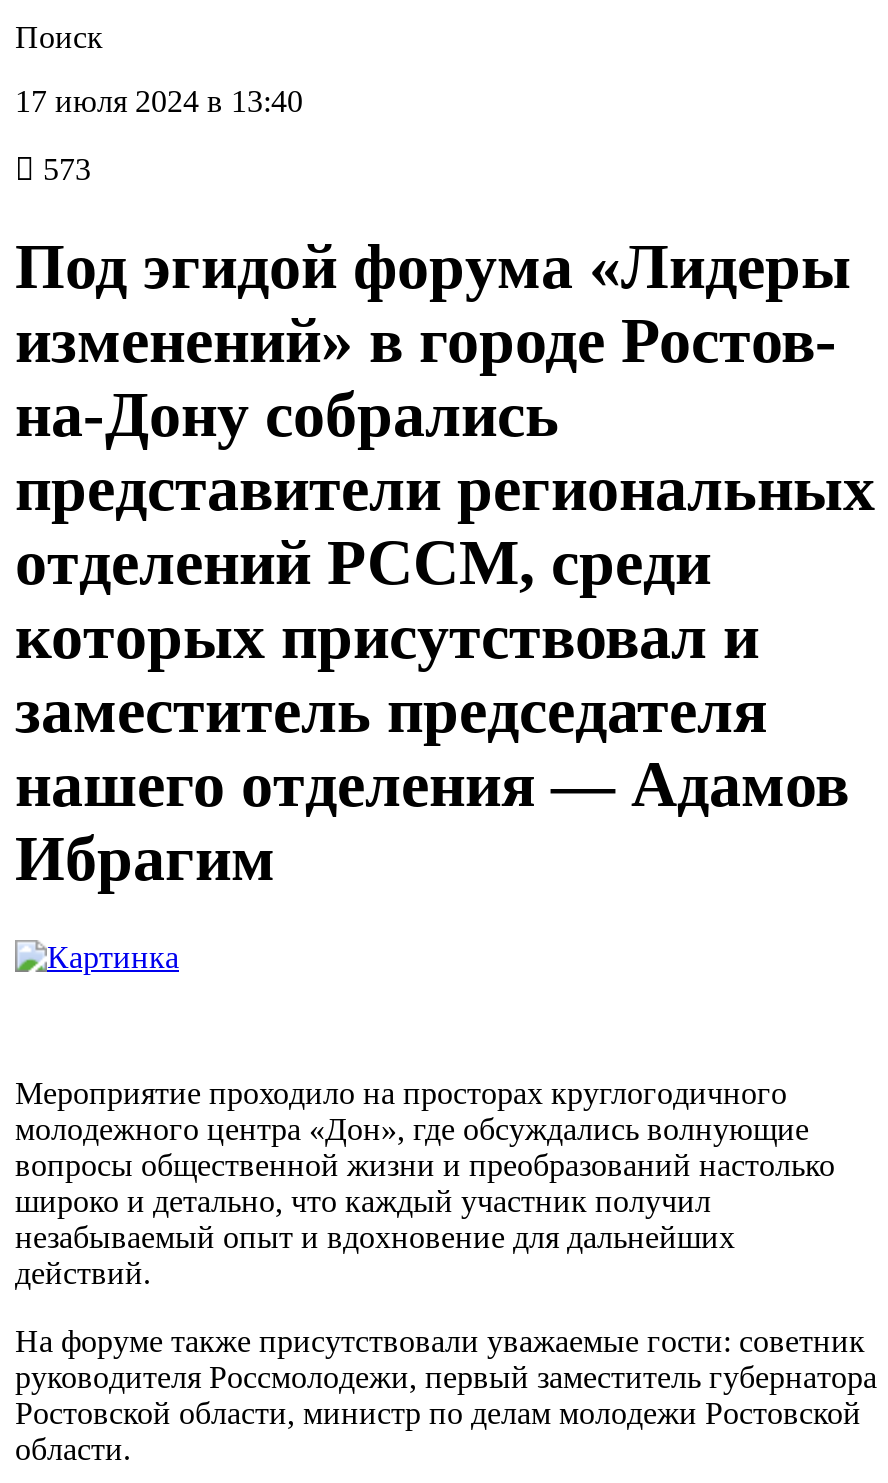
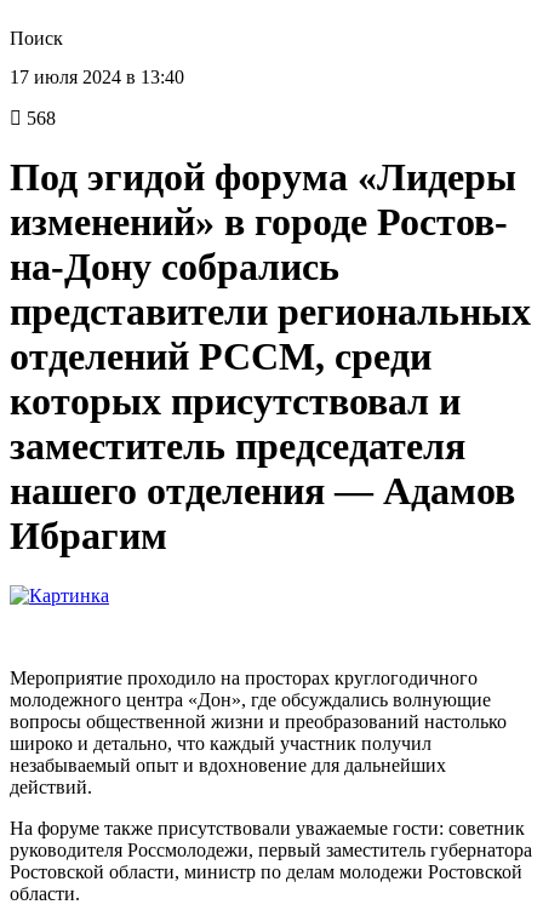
- 573
+ 568
